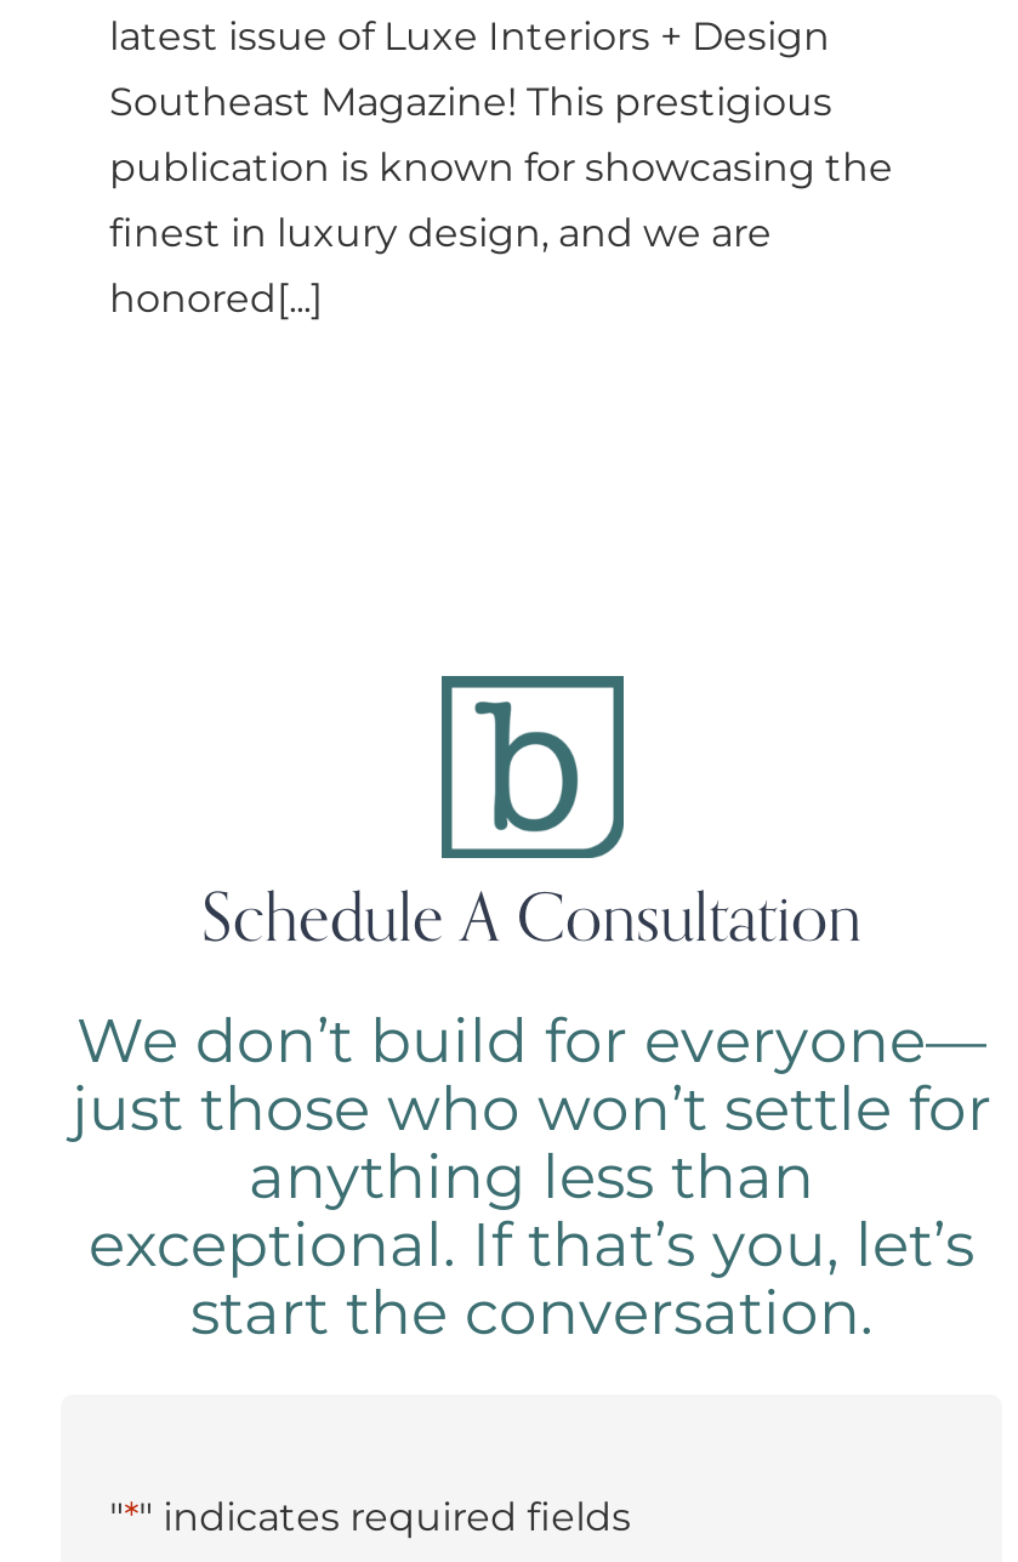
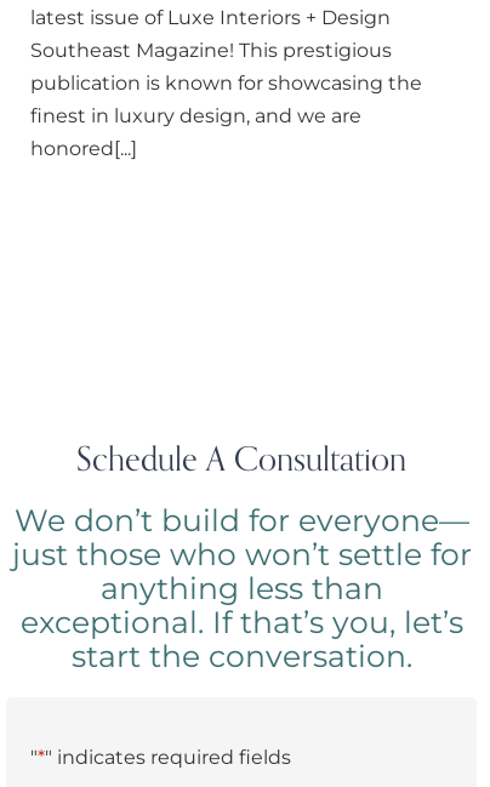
- [image]
